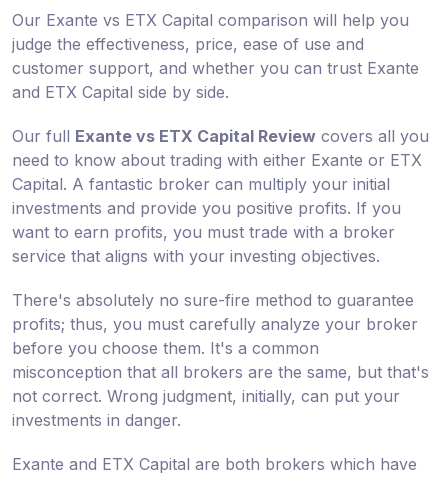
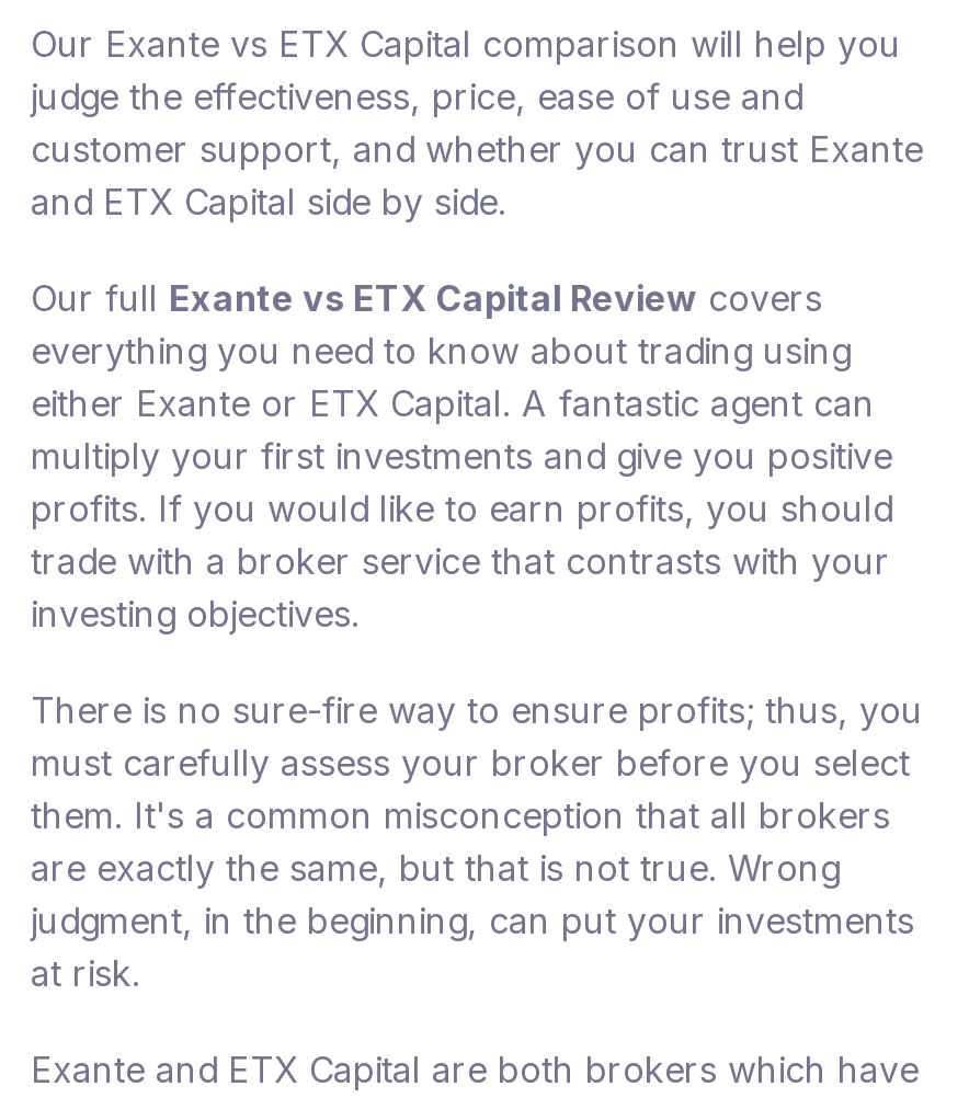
- Our full Exante vs ETX Capital Review covers all you
- need to know about trading with either Exante or ETX
- Capital. A fantastic broker can multiply your initial
- investments and provide you positive profits. If you
- want to earn profits, you must trade with a broker
- service that aligns with your investing objectives.
+ Our full Exante vs ETX Capital Review covers
+ everything you need to know about trading using
+ either Exante or ETX Capital. A fantastic agent can
+ multiply your first investments and give you positive
+ profits. If you would like to earn profits, you should
+ trade with a broker service that contrasts with your
+ investing objectives.

- There's absolutely no sure-fire method to guarantee
- profits; thus, you must carefully analyze your broker
- before you choose them. It's a common
- misconception that all brokers are the same, but that's
- not correct. Wrong judgment, initially, can put your
- investments in danger.
+ There is no sure-fire way to ensure profits; thus, you
+ must carefully assess your broker before you select
+ them. It's a common misconception that all brokers
+ are exactly the same, but that is not true. Wrong
+ judgment, in the beginning, can put your investments
+ at risk.
